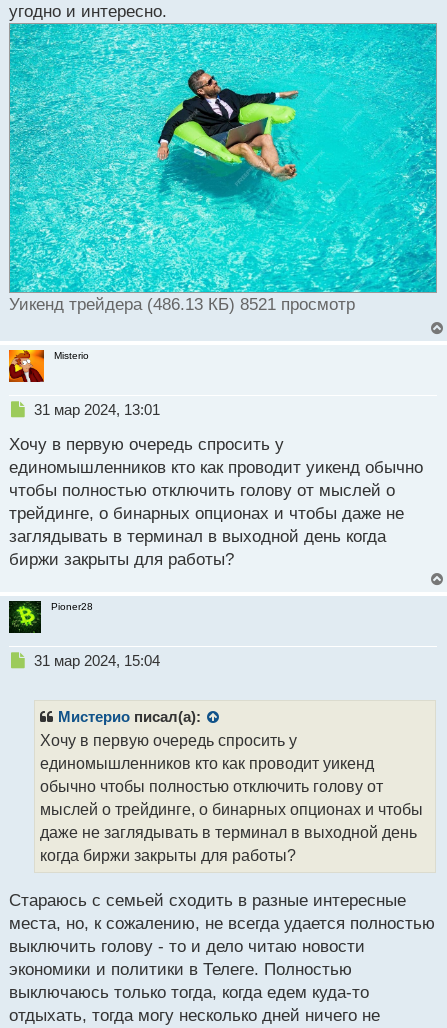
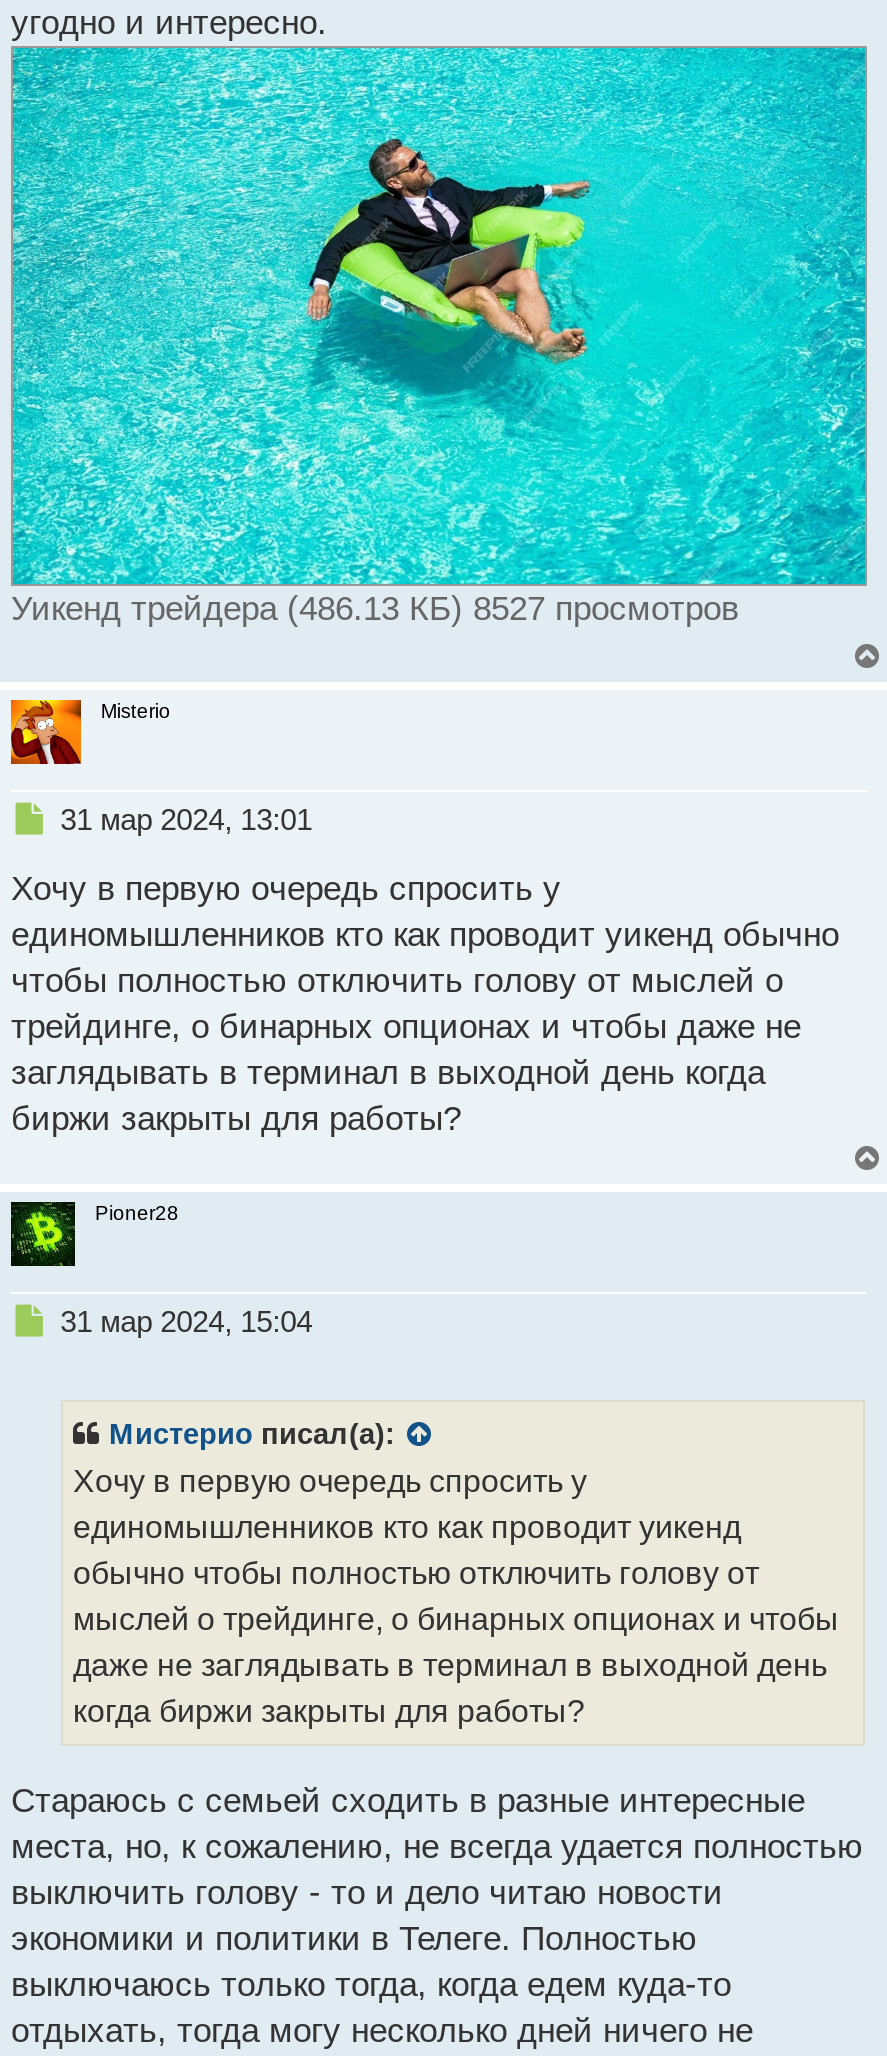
- Уикенд трейдера (486.13 КБ) 8521 просмотр
+ Уикенд трейдера (486.13 КБ) 8527 просмотров
